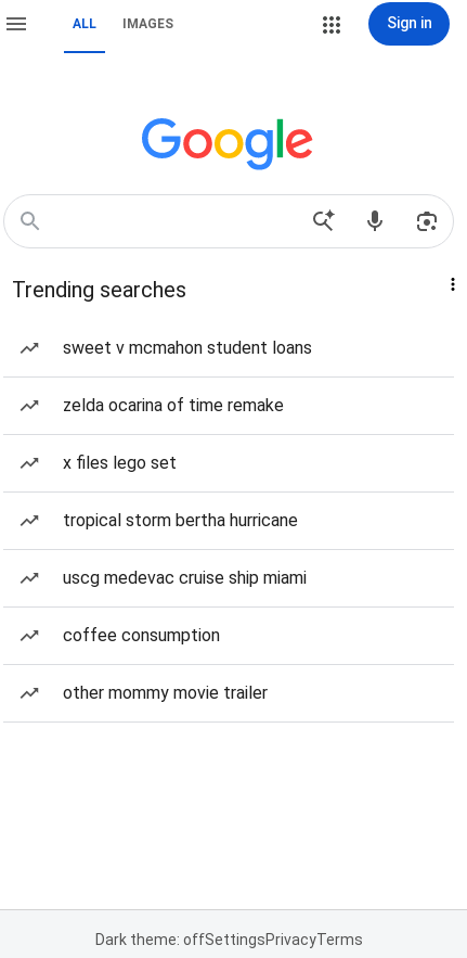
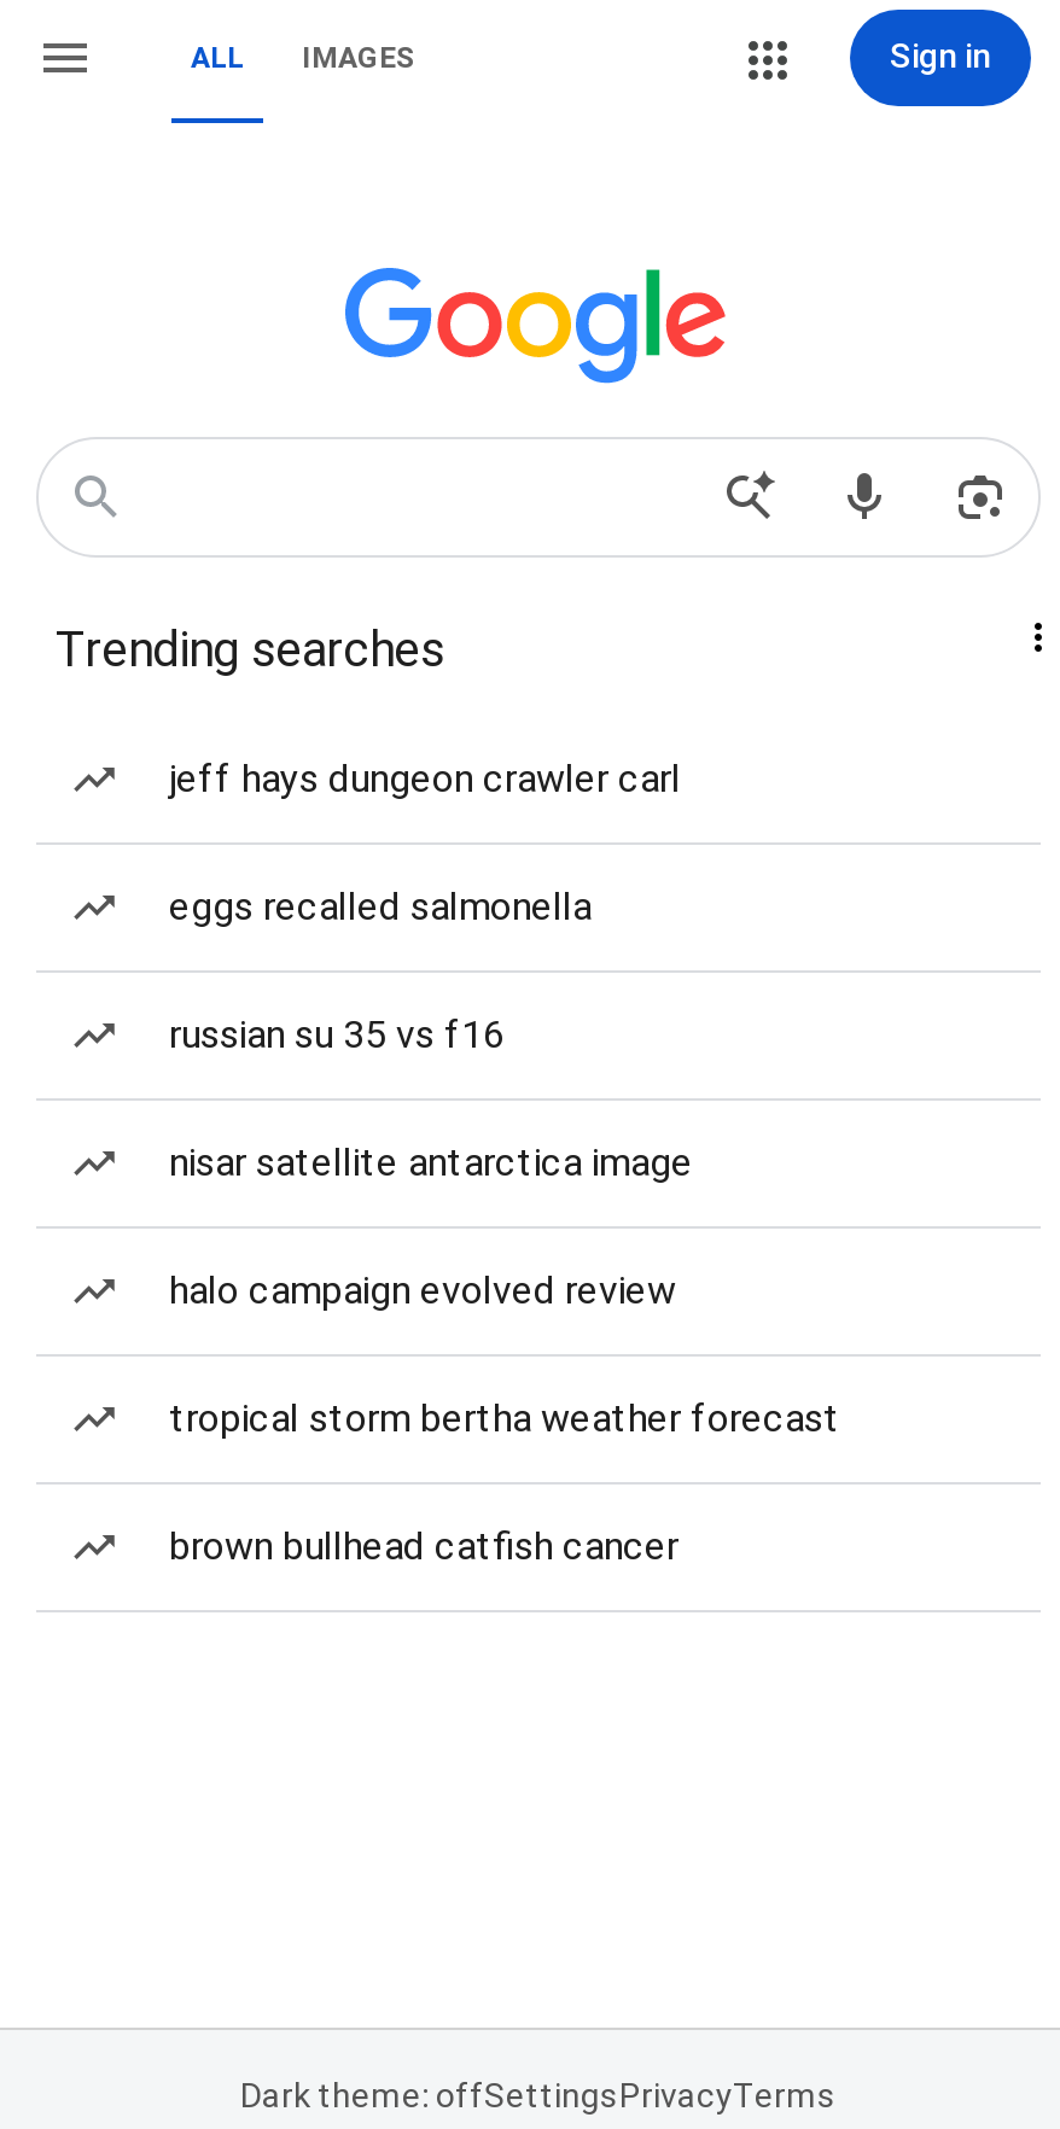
- sweet v mcmahon student loans
+ jeff hays dungeon crawler carl

- zelda ocarina of time remake
+ eggs recalled salmonella

- x files lego set
+ russian su 35 vs f16

- tropical storm bertha hurricane
+ nisar satellite antarctica image

- uscg medevac cruise ship miami
+ halo campaign evolved review

- coffee consumption
+ tropical storm bertha weather forecast

- other mommy movie trailer
+ brown bullhead catfish cancer
